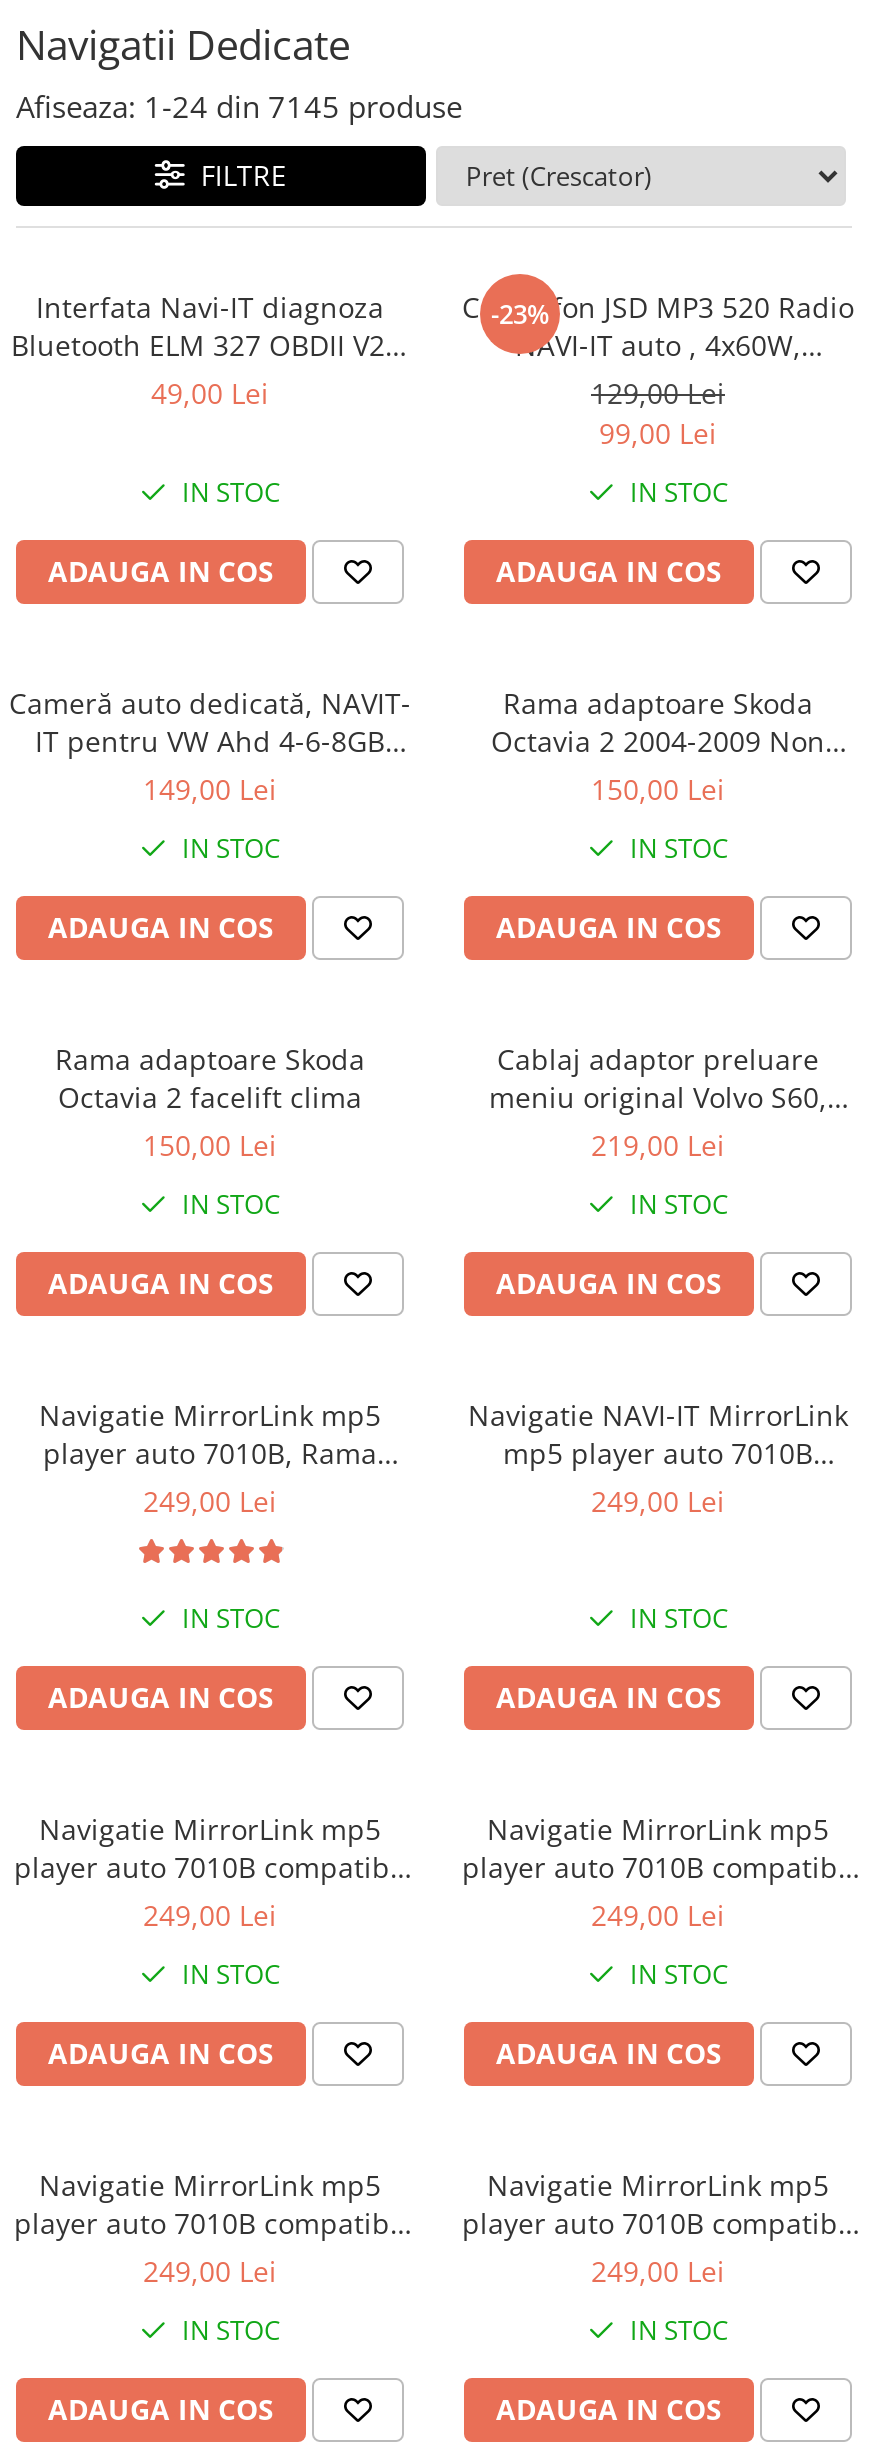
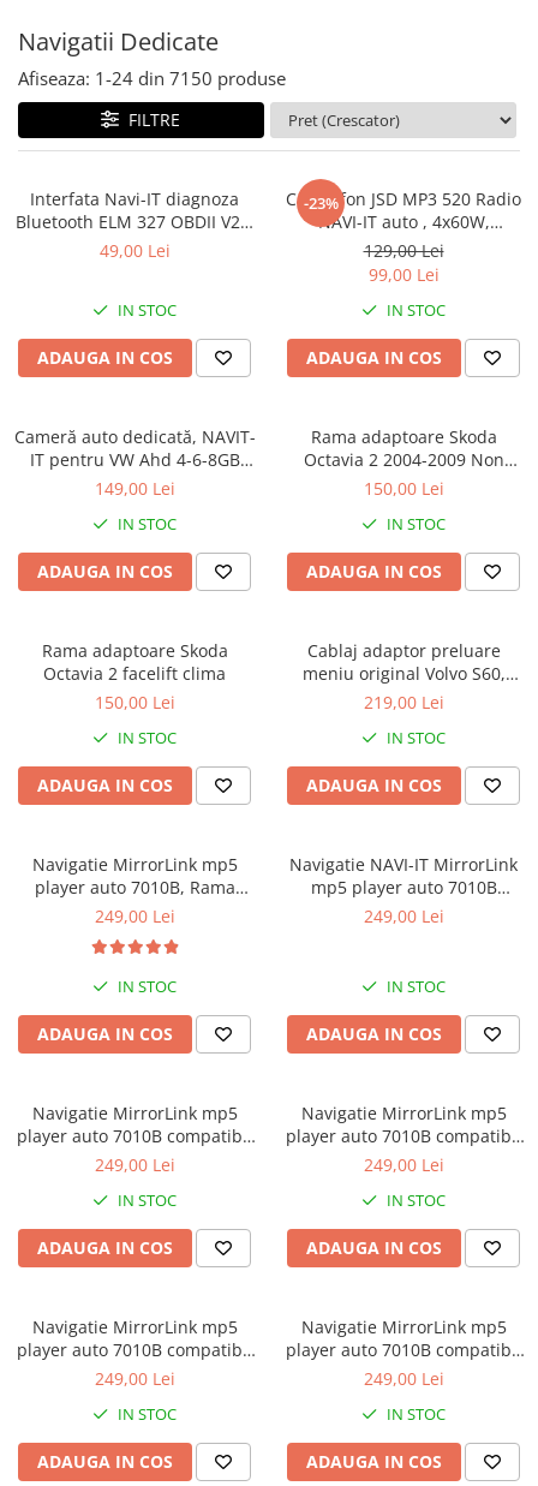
- Afiseaza: 1- 24 din 7145 produse
+ Afiseaza: 1- 24 din 7150 produse
